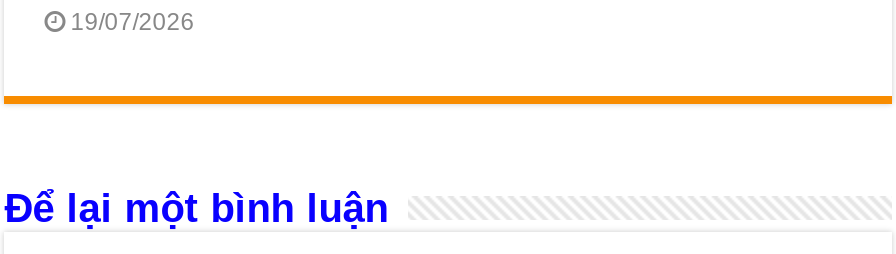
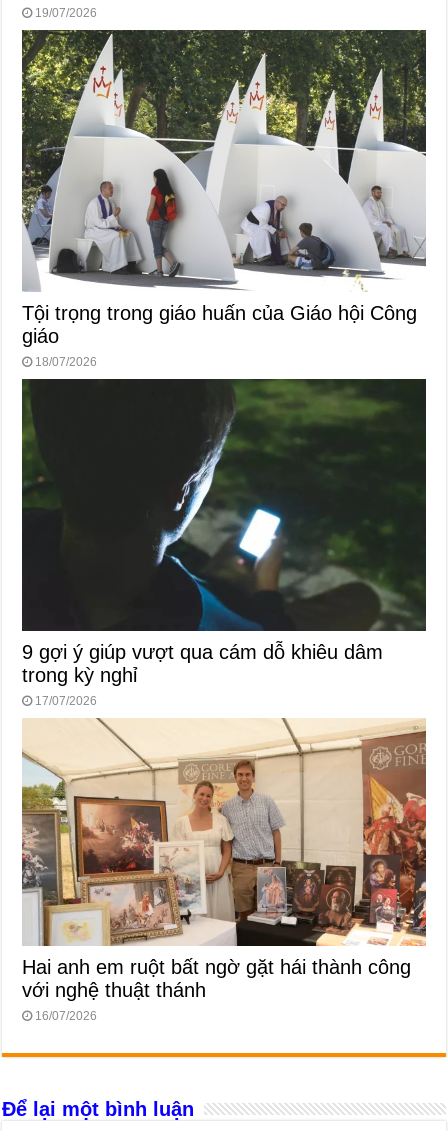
+ [image]
+ Tội trọng trong giáo huấn của Giáo hội Công
+ giáo
+ 18/07/2026

+ [image]
+ 9 gợi ý giúp vượt qua cám dỗ khiêu dâm
+ trong kỳ nghỉ
+ 17/07/2026

+ [image]
+ Hai anh em ruột bất ngờ gặt hái thành công
+ với nghệ thuật thánh
+ 16/07/2026
